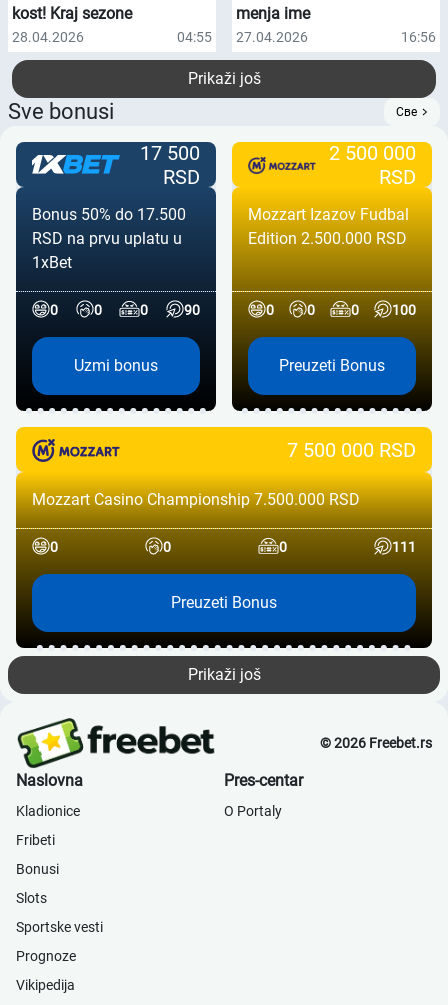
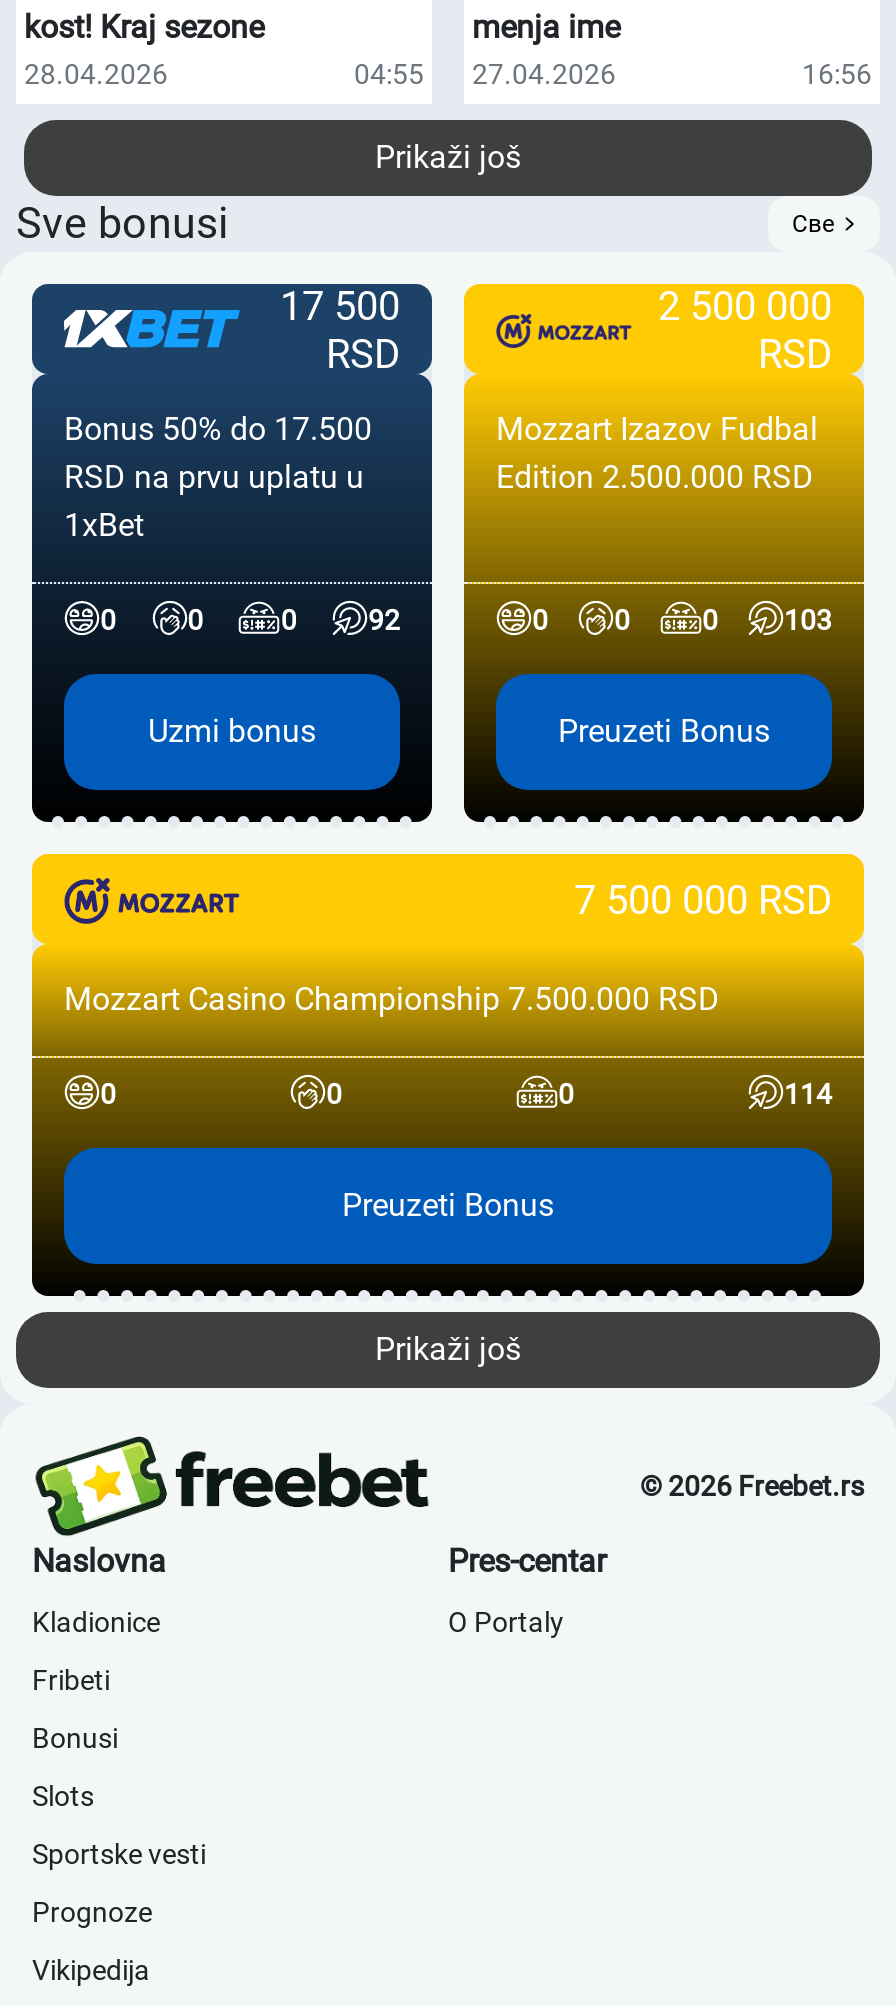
- 90
+ 92

- 100
+ 103

- 111
+ 114
